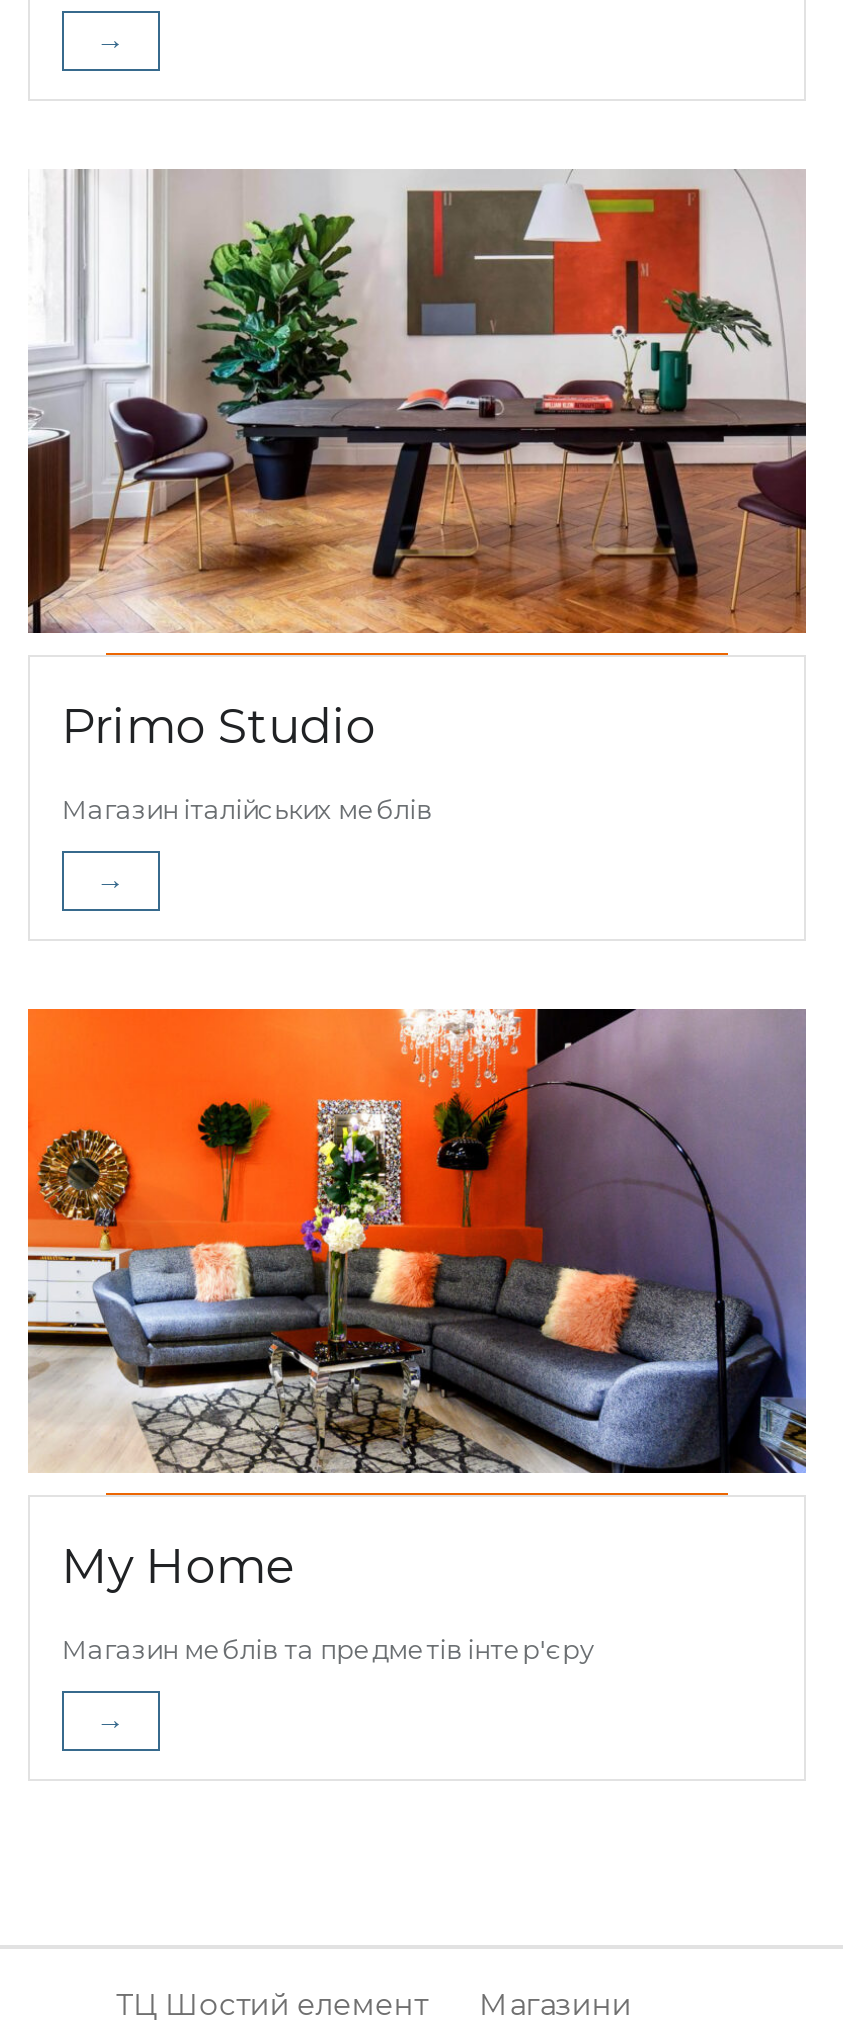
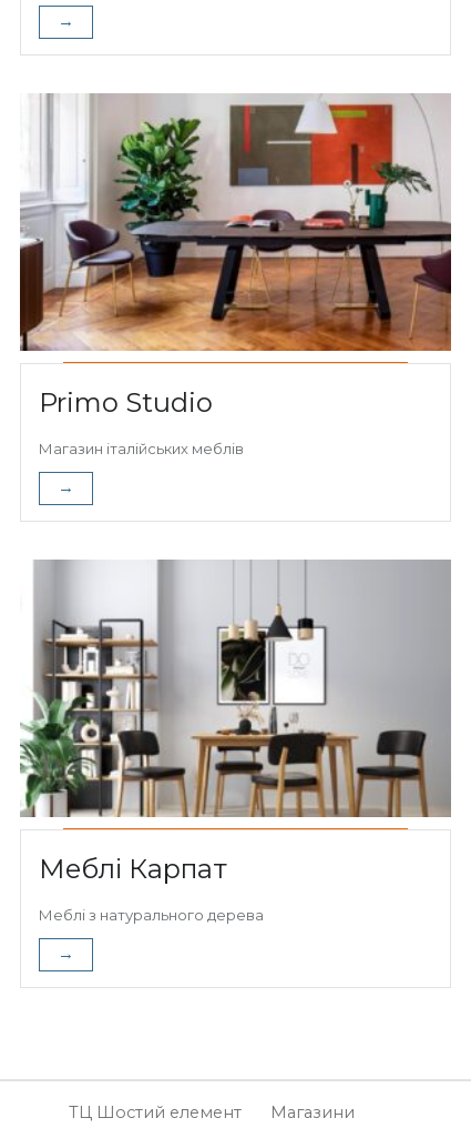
- [image]
- My Home
+ [image]
+ Меблі Карпат

- Магазин меблів та предметів інтер'єру
+ Меблі з натурального дерева
